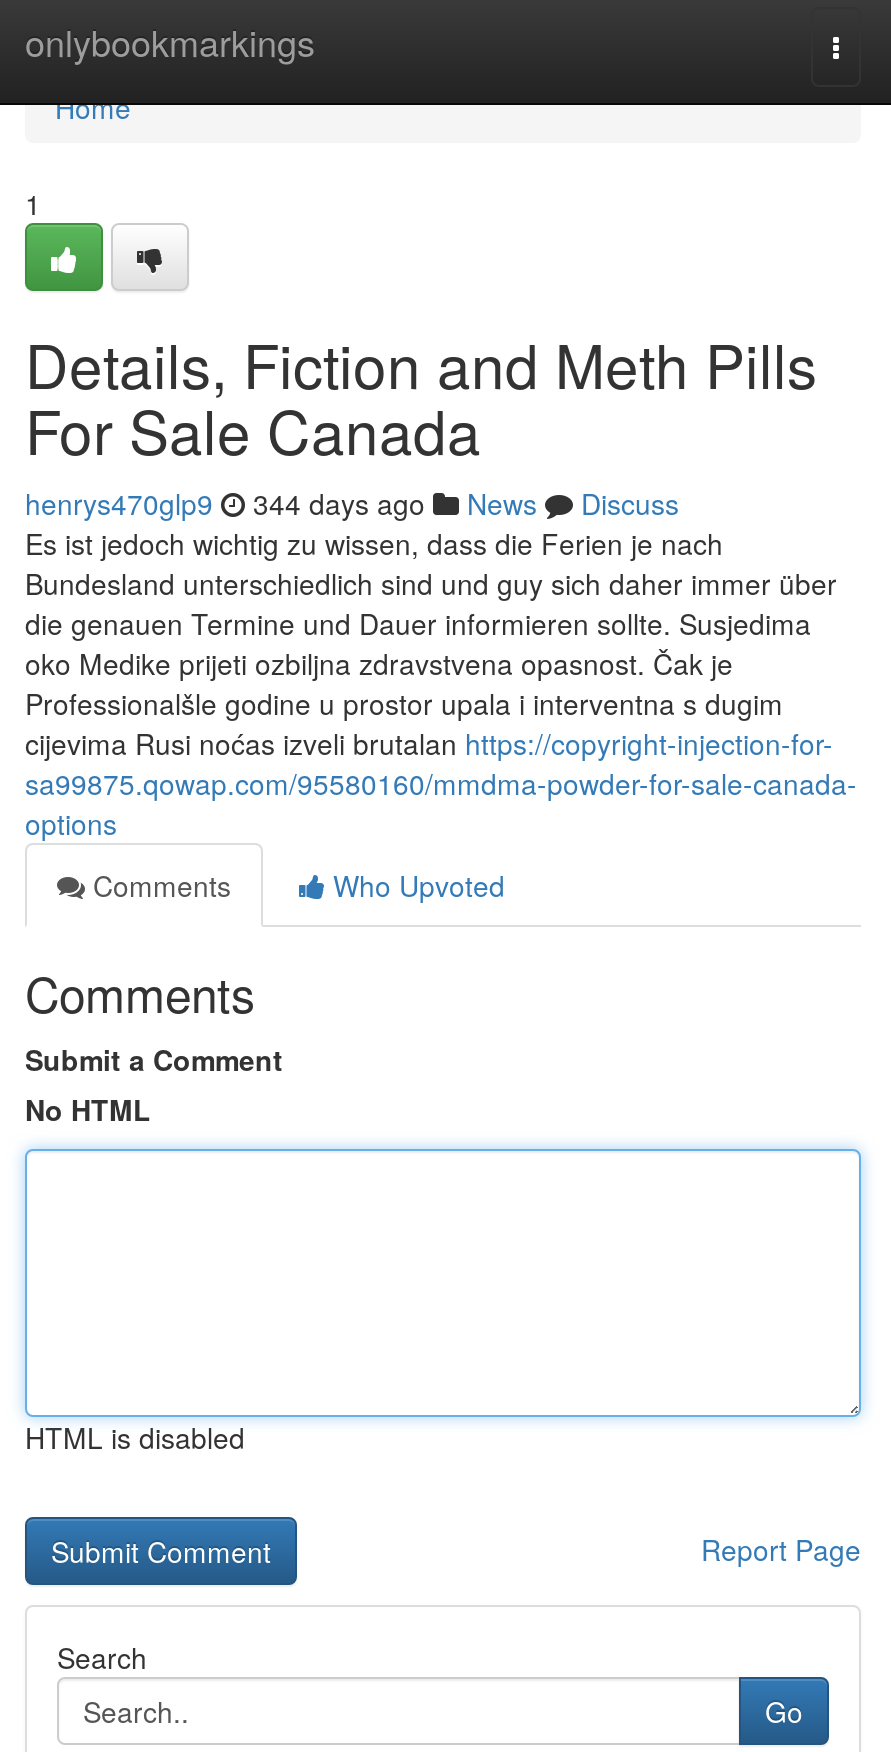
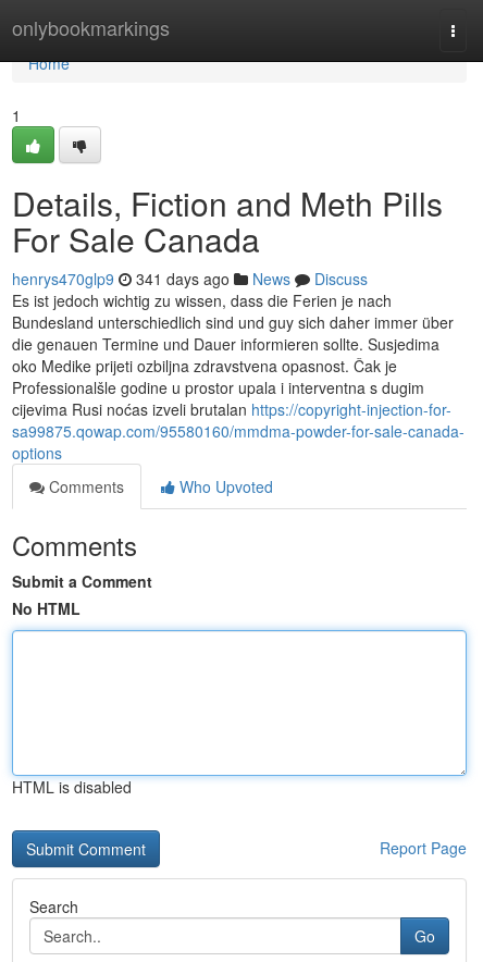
- henrys470glp9 344 days ago News Discuss
+ henrys470glp9 341 days ago News Discuss
